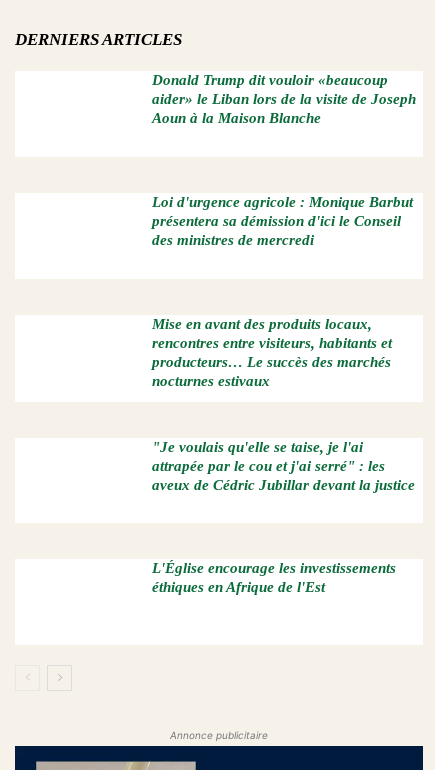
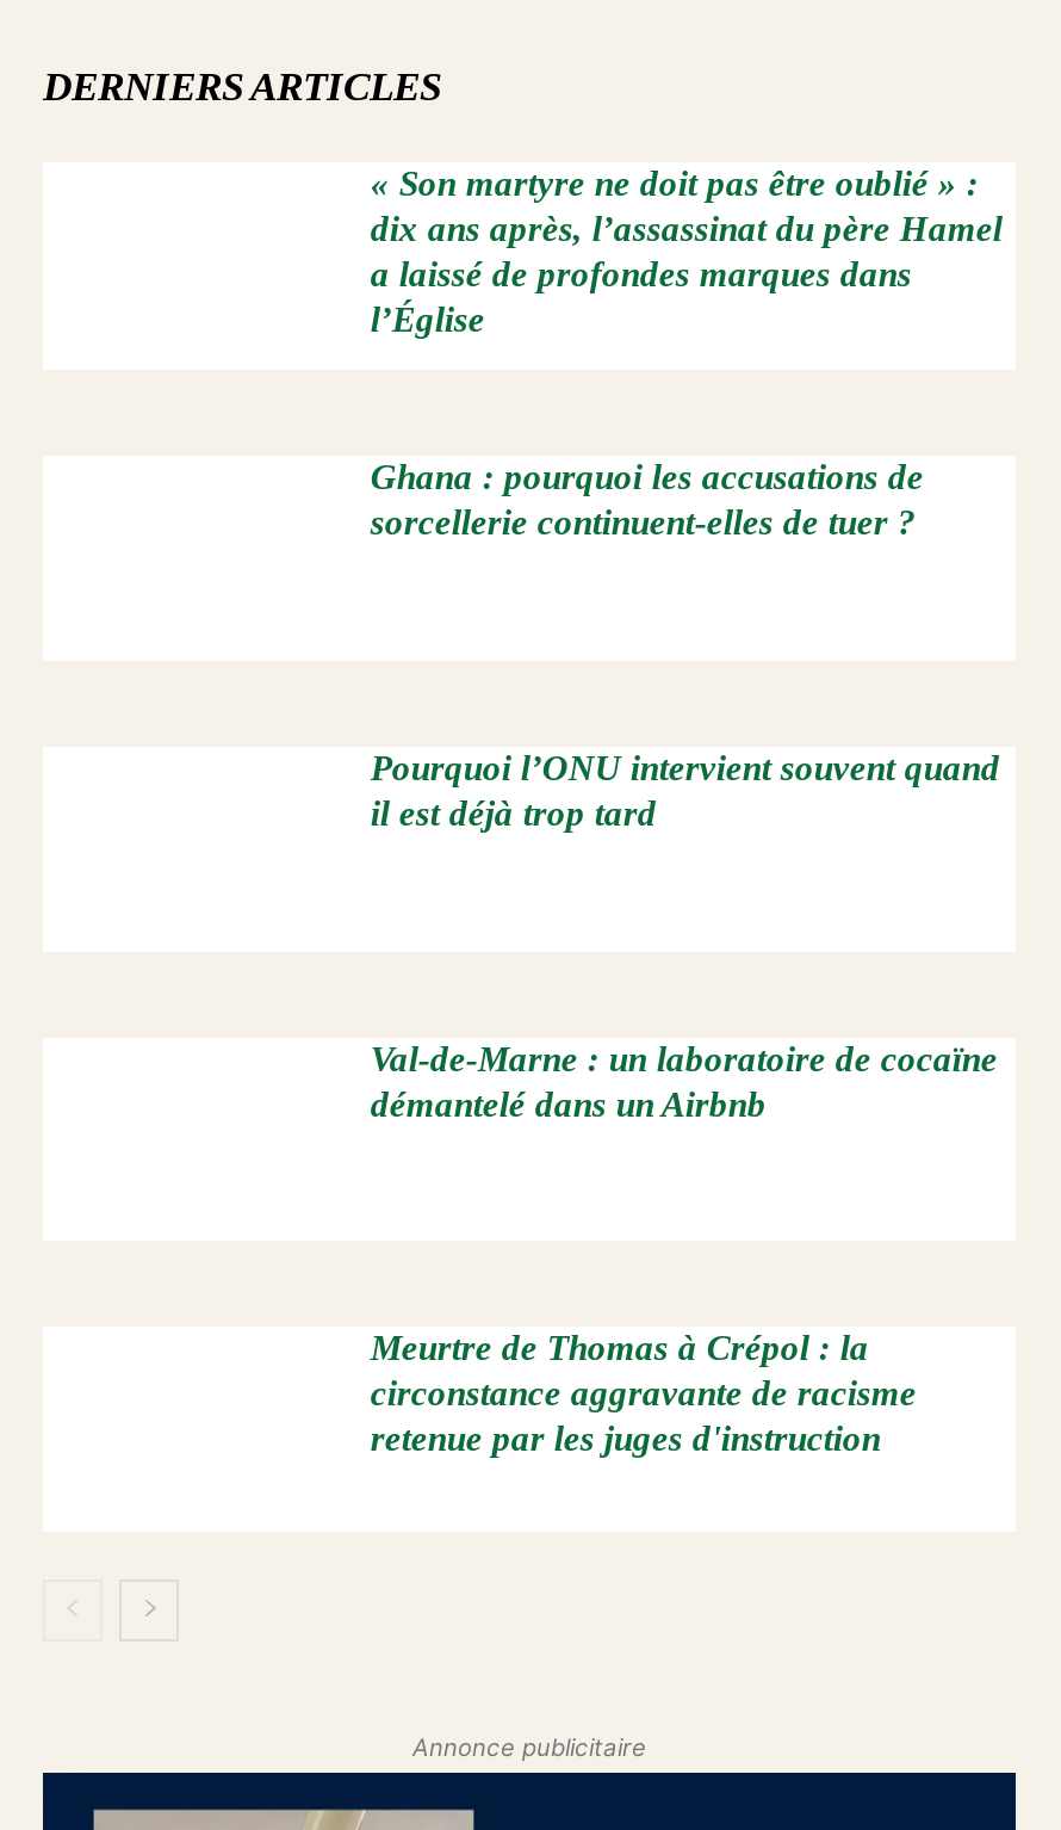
- Donald Trump dit vouloir «beaucoup
- aider» le Liban lors de la visite de Joseph
- Aoun à la Maison Blanche
+ « Son martyre ne doit pas être oublié » :
+ dix ans après, l’assassinat du père Hamel
+ a laissé de profondes marques dans
+ l’Église

- Loi d'urgence agricole : Monique Barbut
- présentera sa démission d'ici le Conseil
- des ministres de mercredi
+ Ghana : pourquoi les accusations de
+ sorcellerie continuent-elles de tuer ?

- Mise en avant des produits locaux,
- rencontres entre visiteurs, habitants et
- producteurs… Le succès des marchés
- nocturnes estivaux
+ Pourquoi l’ONU intervient souvent quand
+ il est déjà trop tard

- "Je voulais qu'elle se taise, je l'ai
- attrapée par le cou et j'ai serré" : les
- aveux de Cédric Jubillar devant la justice
+ Val-de-Marne : un laboratoire de cocaïne
+ démantelé dans un Airbnb

- L'Église encourage les investissements
- éthiques en Afrique de l'Est
+ Meurtre de Thomas à Crépol : la
+ circonstance aggravante de racisme
+ retenue par les juges d'instruction
